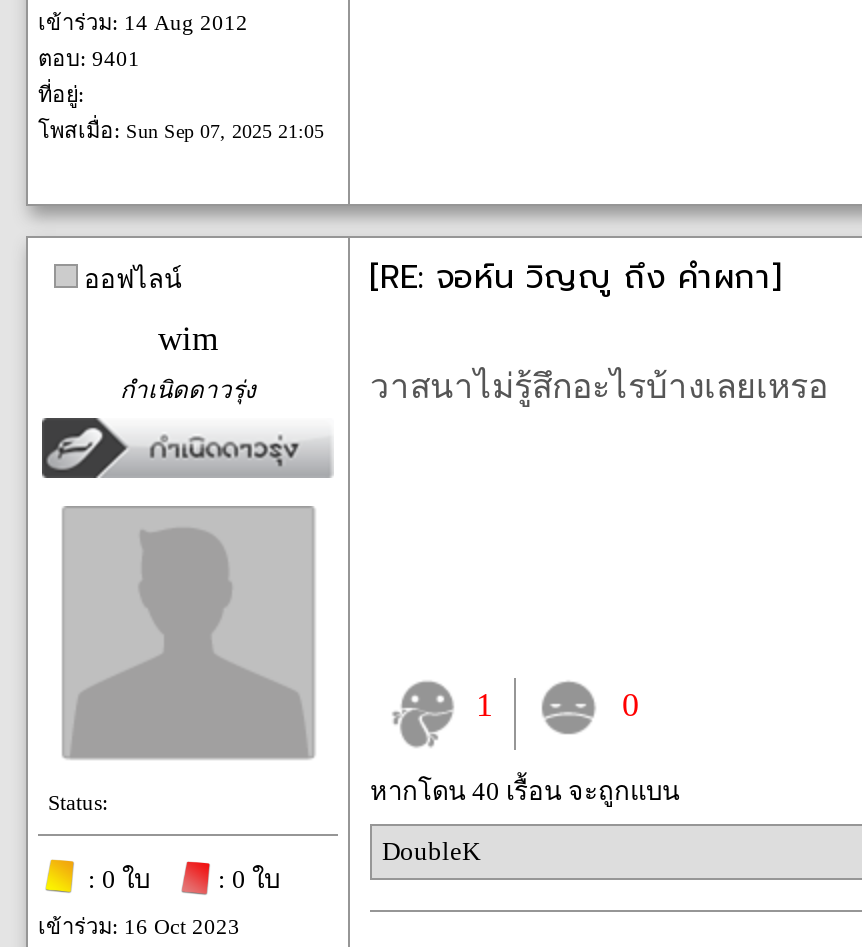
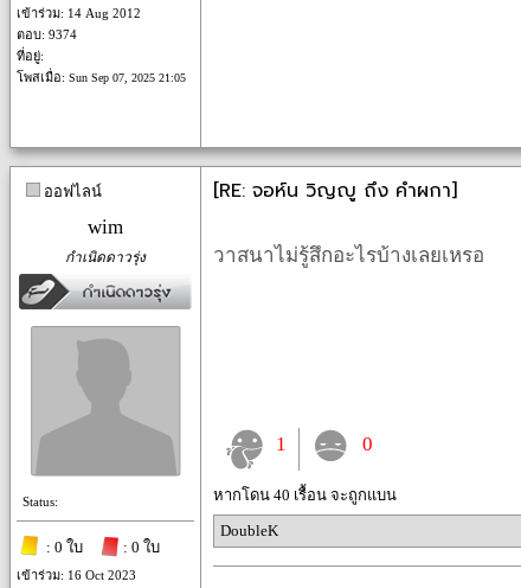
- ตอบ: 9401
+ ตอบ: 9374
